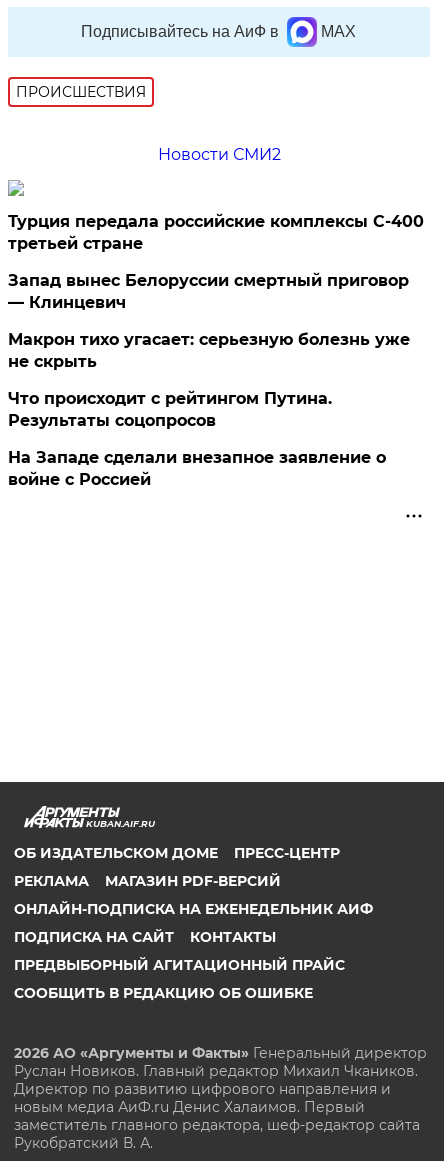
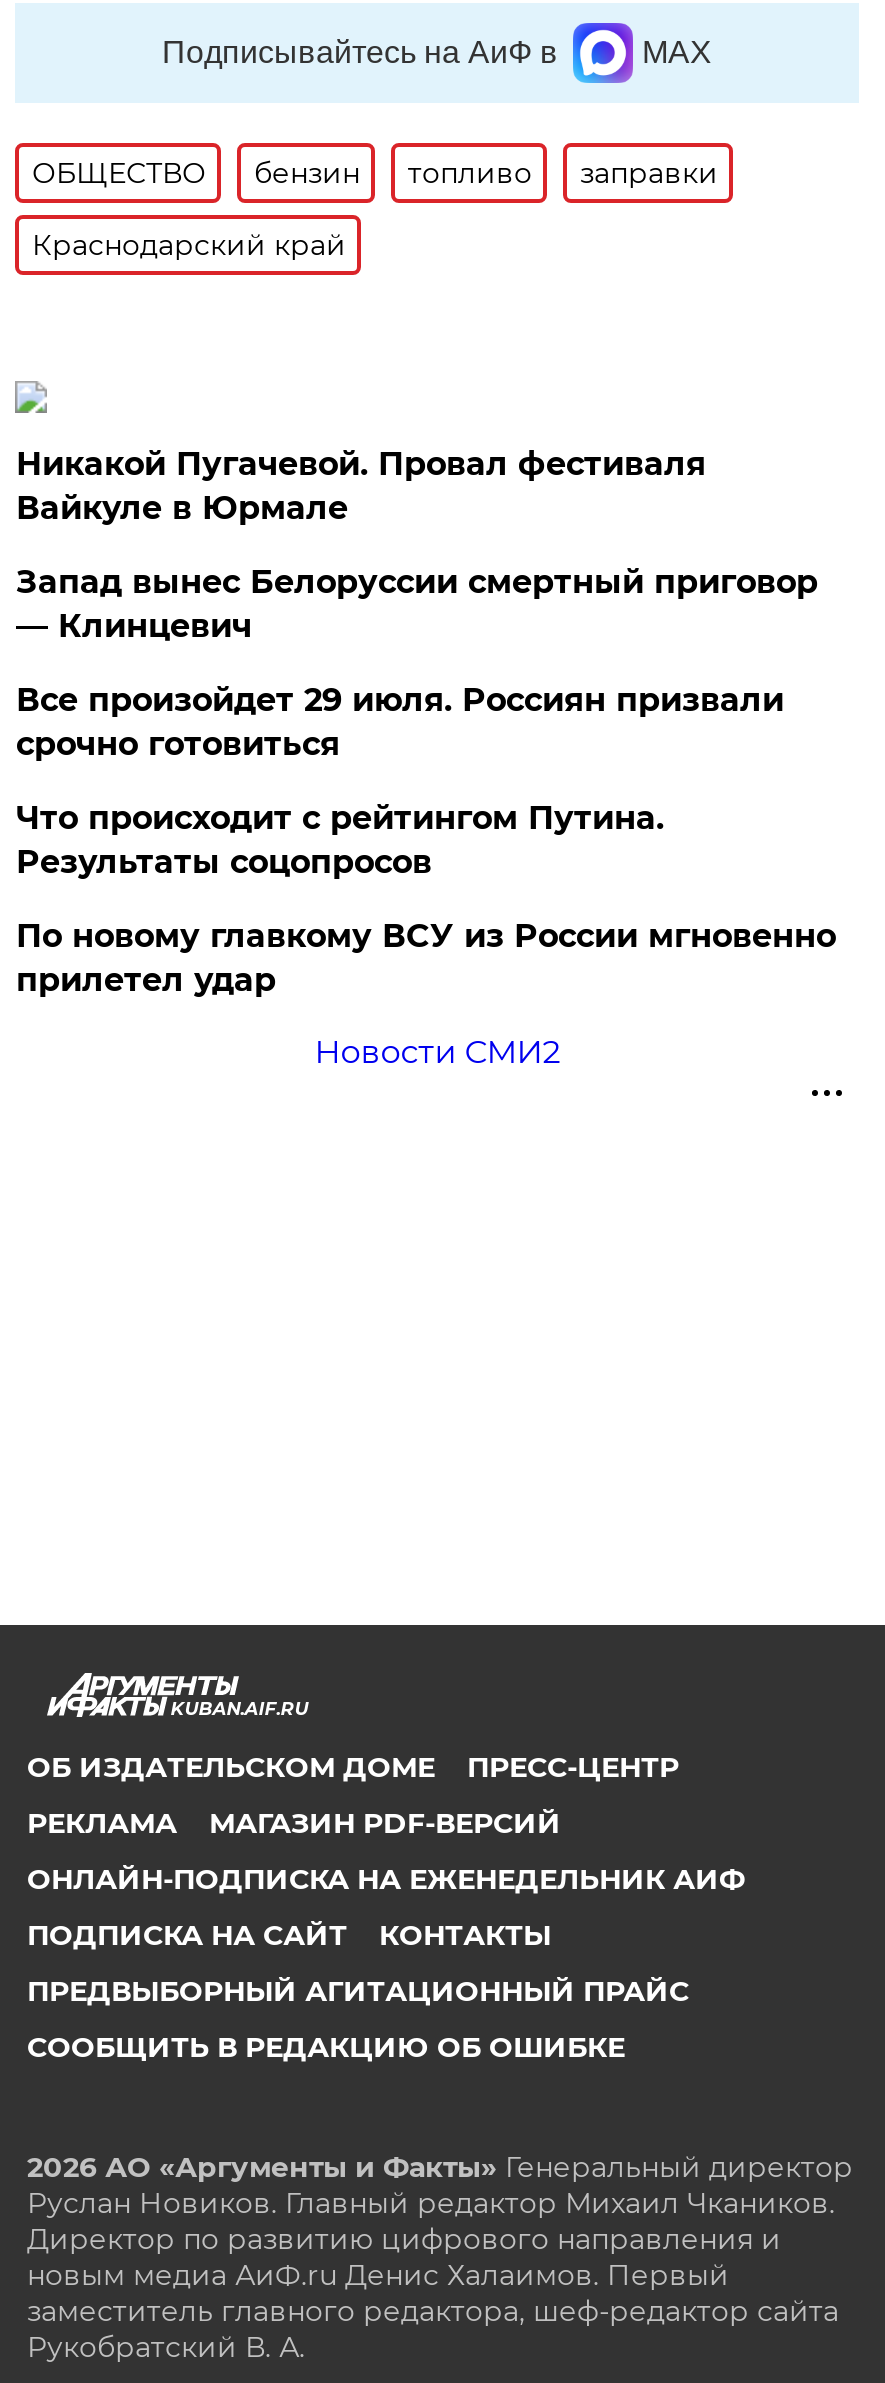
- ПРОИСШЕСТВИЯ
+ ОБЩЕСТВО
+ бензин
+ топливо
+ заправки

- Новости СМИ2
+ Краснодарский край

- Турция передала российские комплексы С-400
- третьей стране
+ Никакой Пугачевой. Провал фестиваля
+ Вайкуле в Юрмале

- Макрон тихо угасает: серьезную болезнь уже
- не скрыть
+ Все произойдет 29 июля. Россиян призвали
+ срочно готовиться

- На Западе сделали внезапное заявление о
- войне с Россией
+ По новому главкому ВСУ из России мгновенно
+ прилетел удар
+ Новости СМИ2
